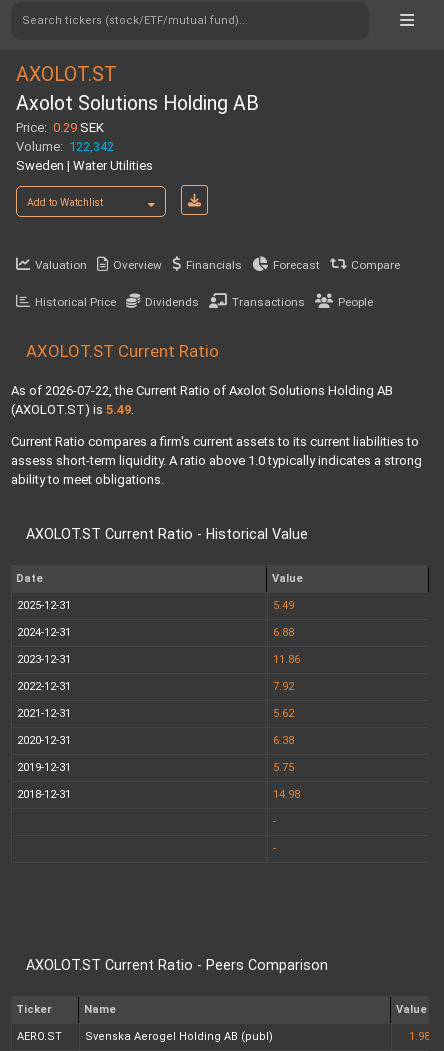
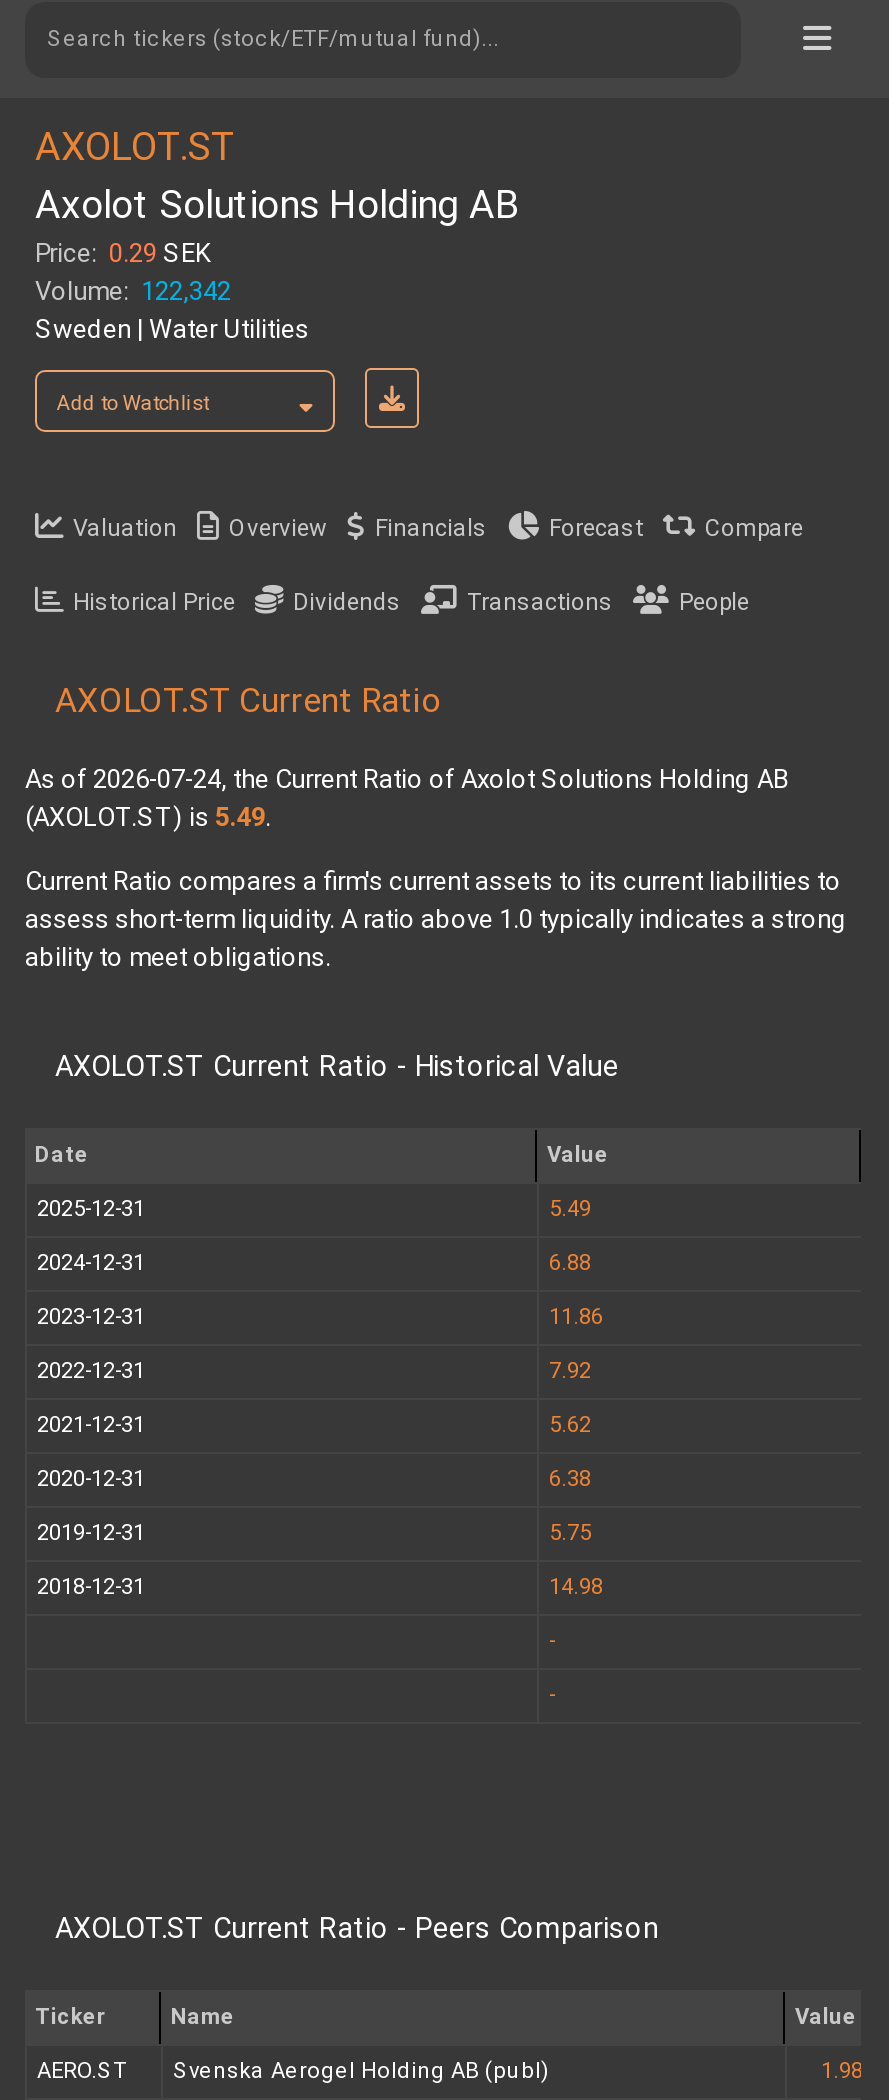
- As of 2026-07-22, the Current Ratio of Axolot Solutions Holding AB
+ As of 2026-07-24, the Current Ratio of Axolot Solutions Holding AB
